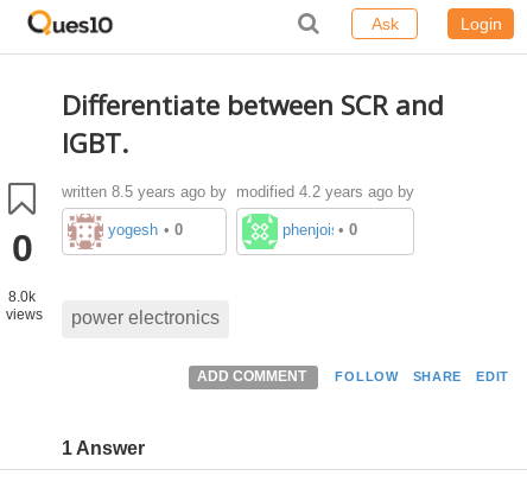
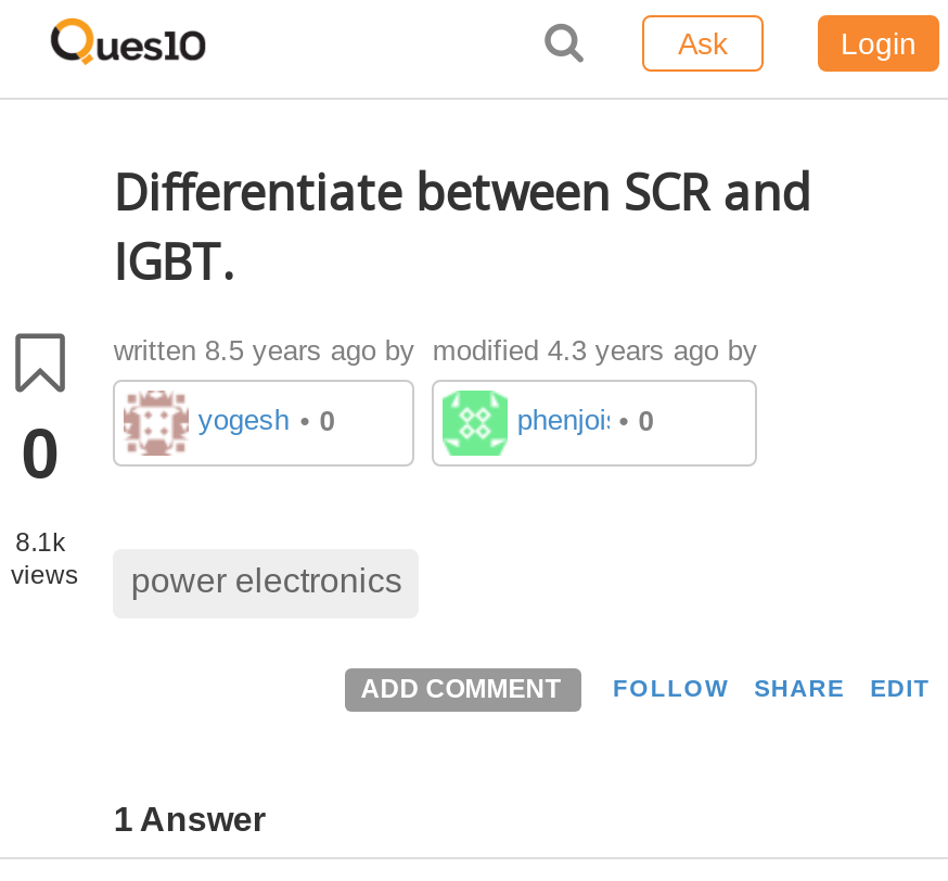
- modified 4.2 years ago by
+ modified 4.3 years ago by

- 8.0k
+ 8.1k
